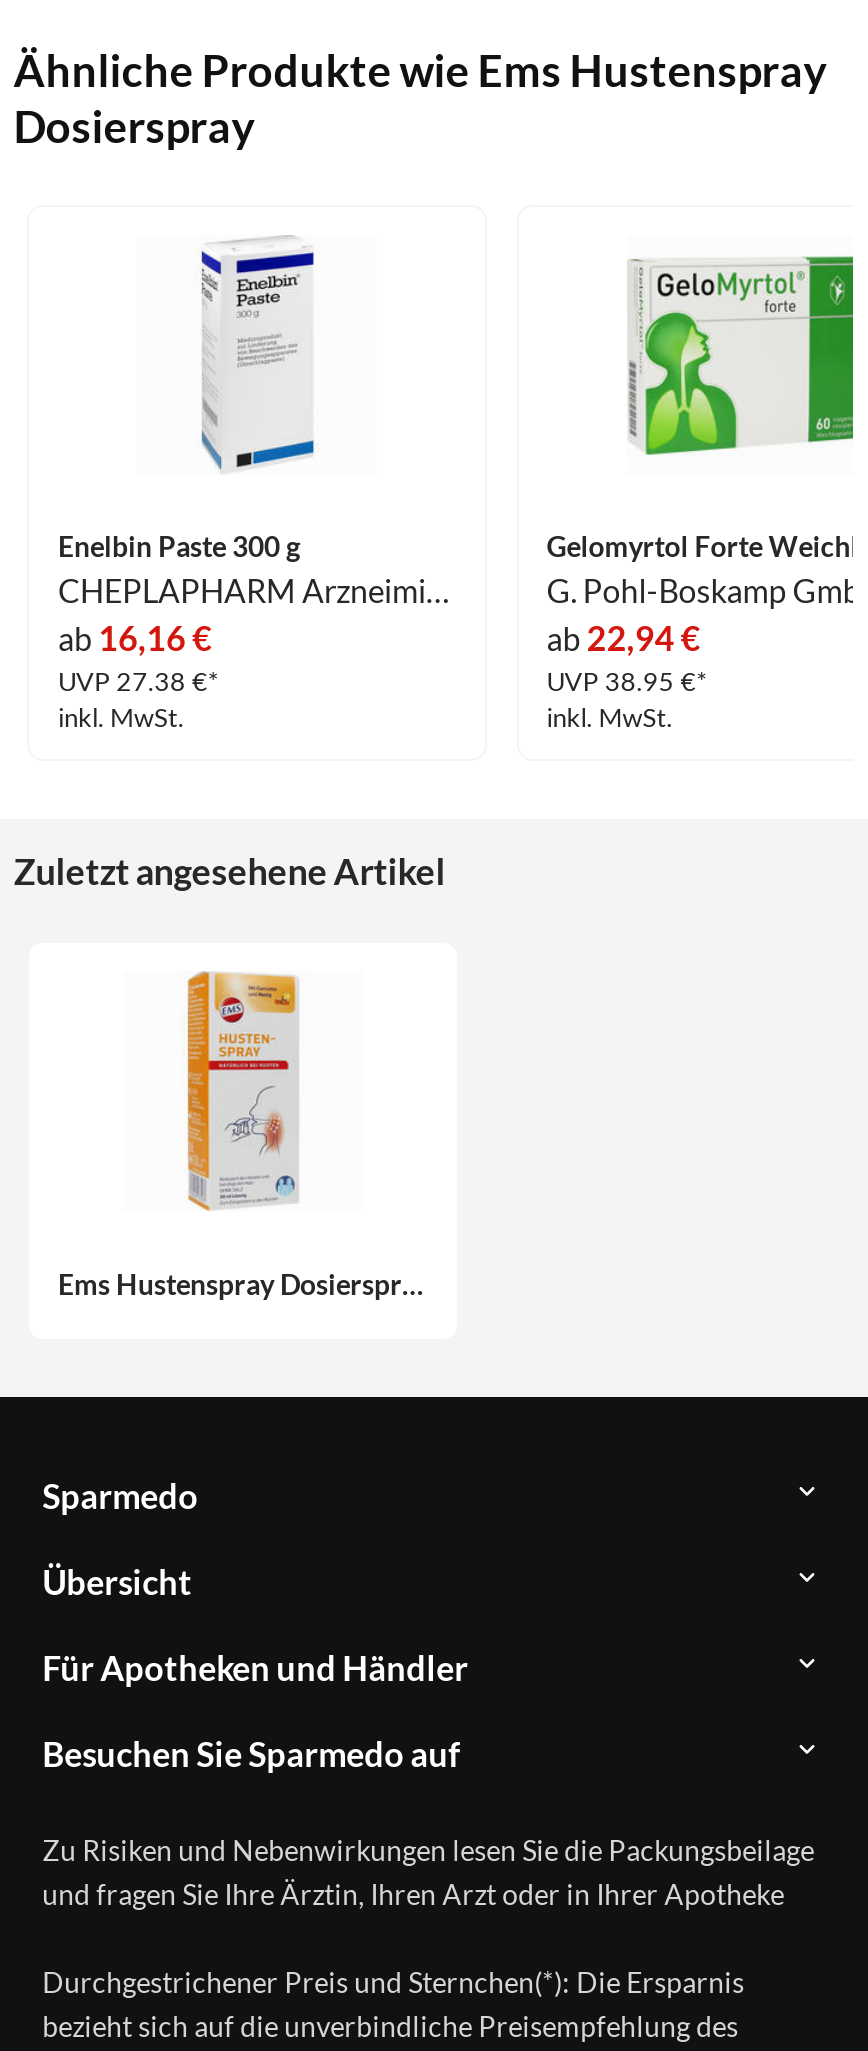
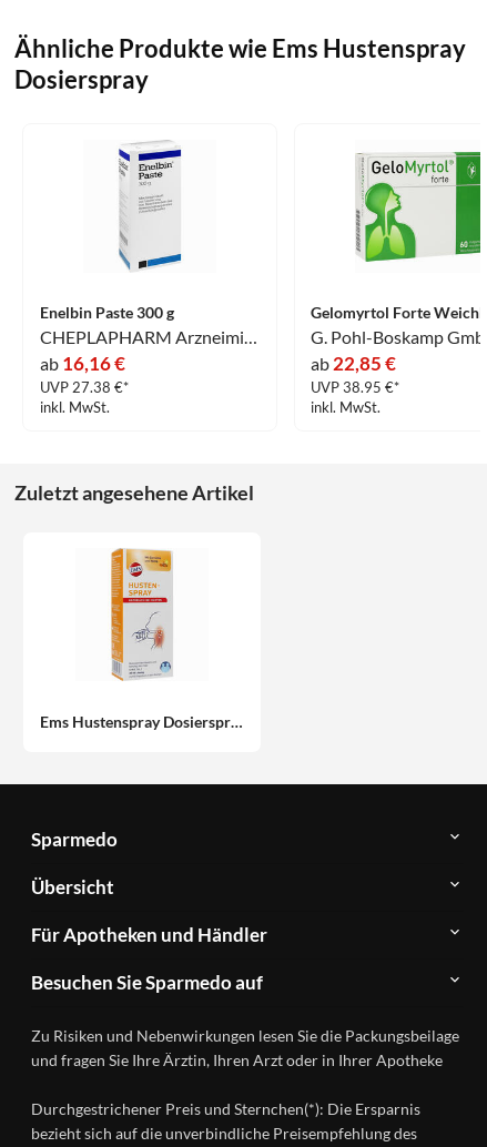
- ab 22,94 €
+ ab 22,85 €
